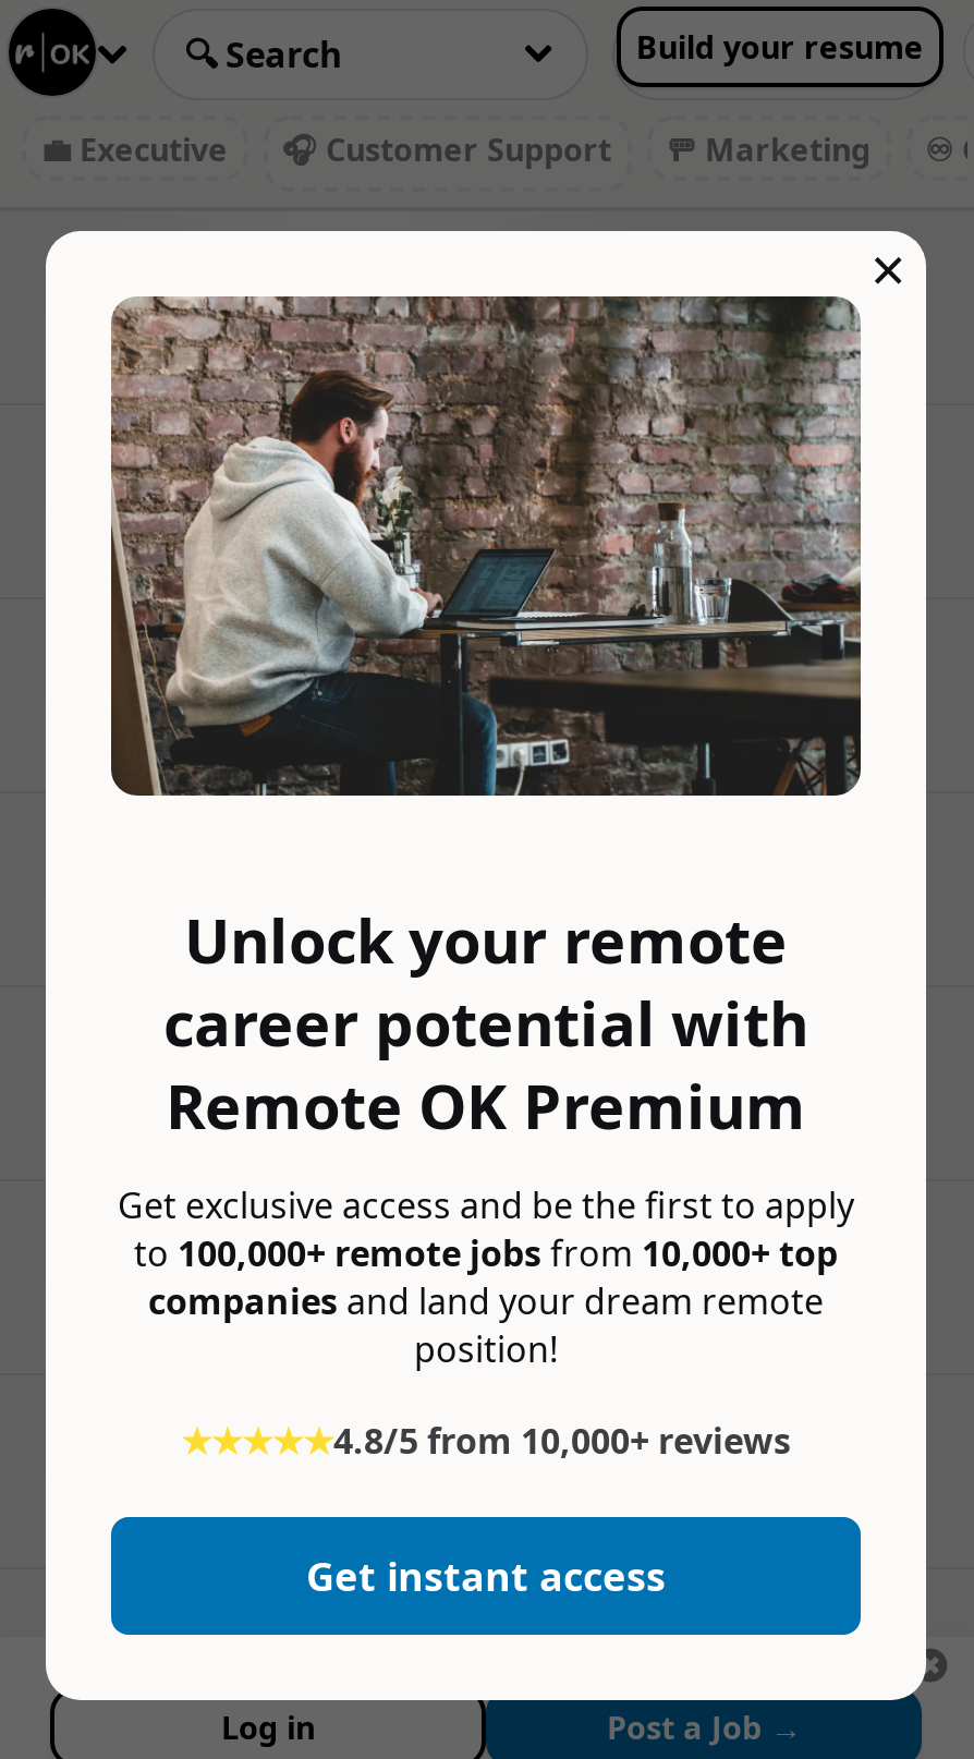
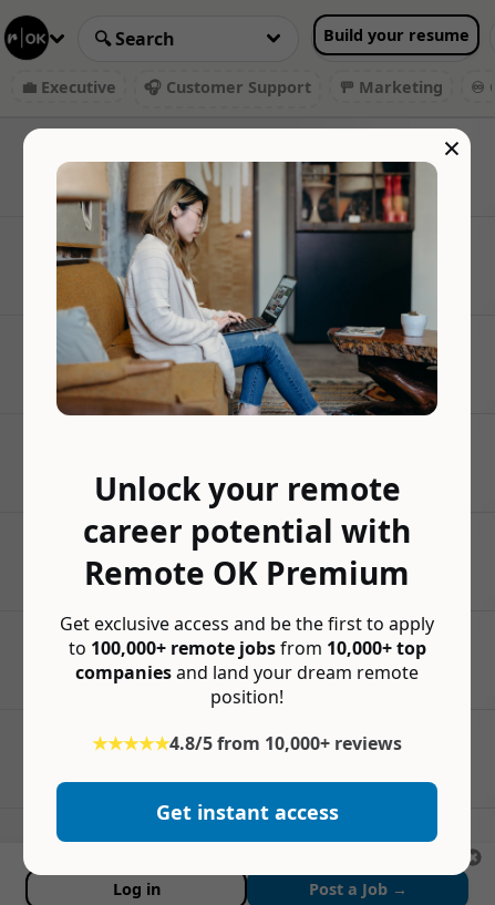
- [image]
+ [image]
